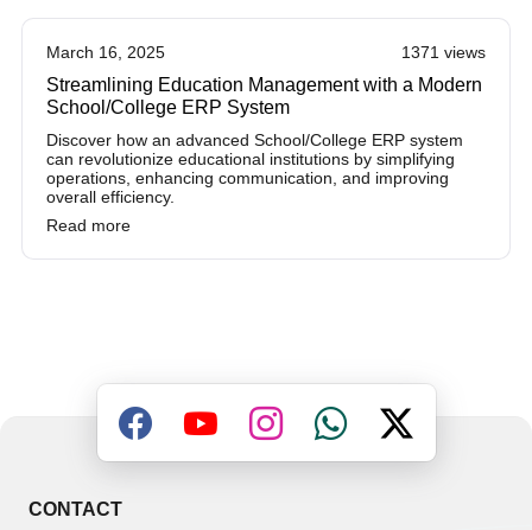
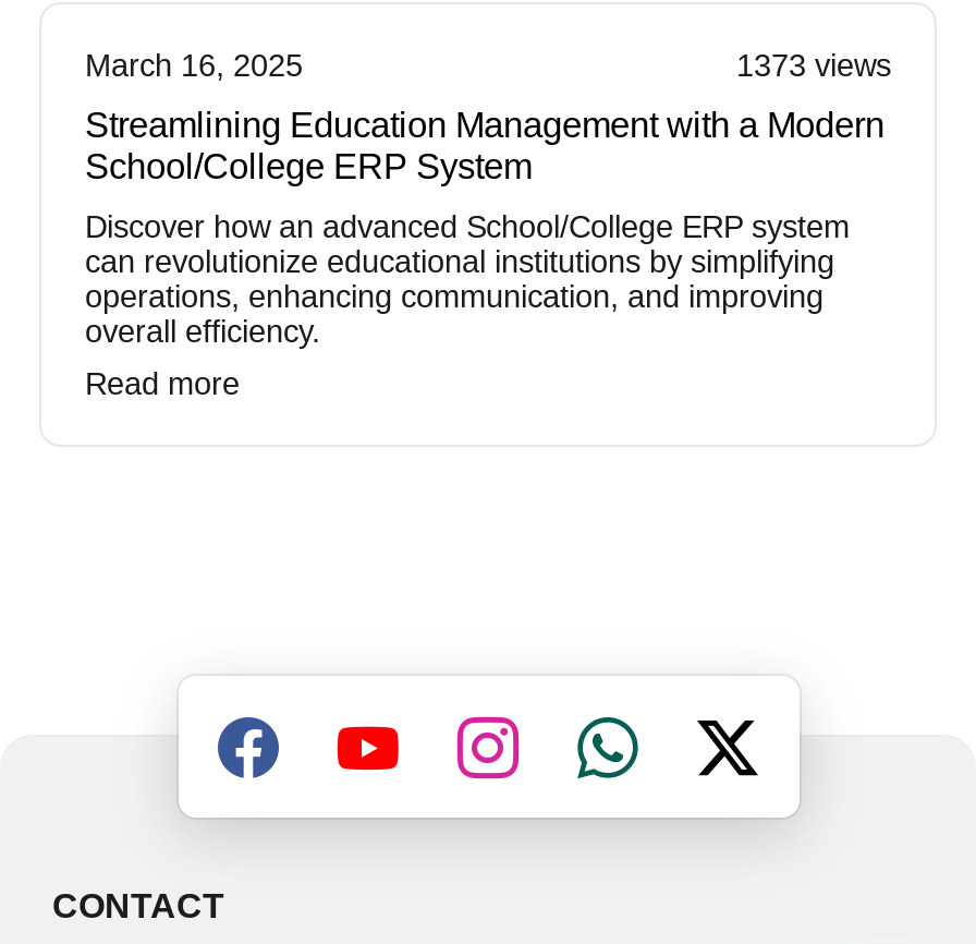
- 1371 views
+ 1373 views
